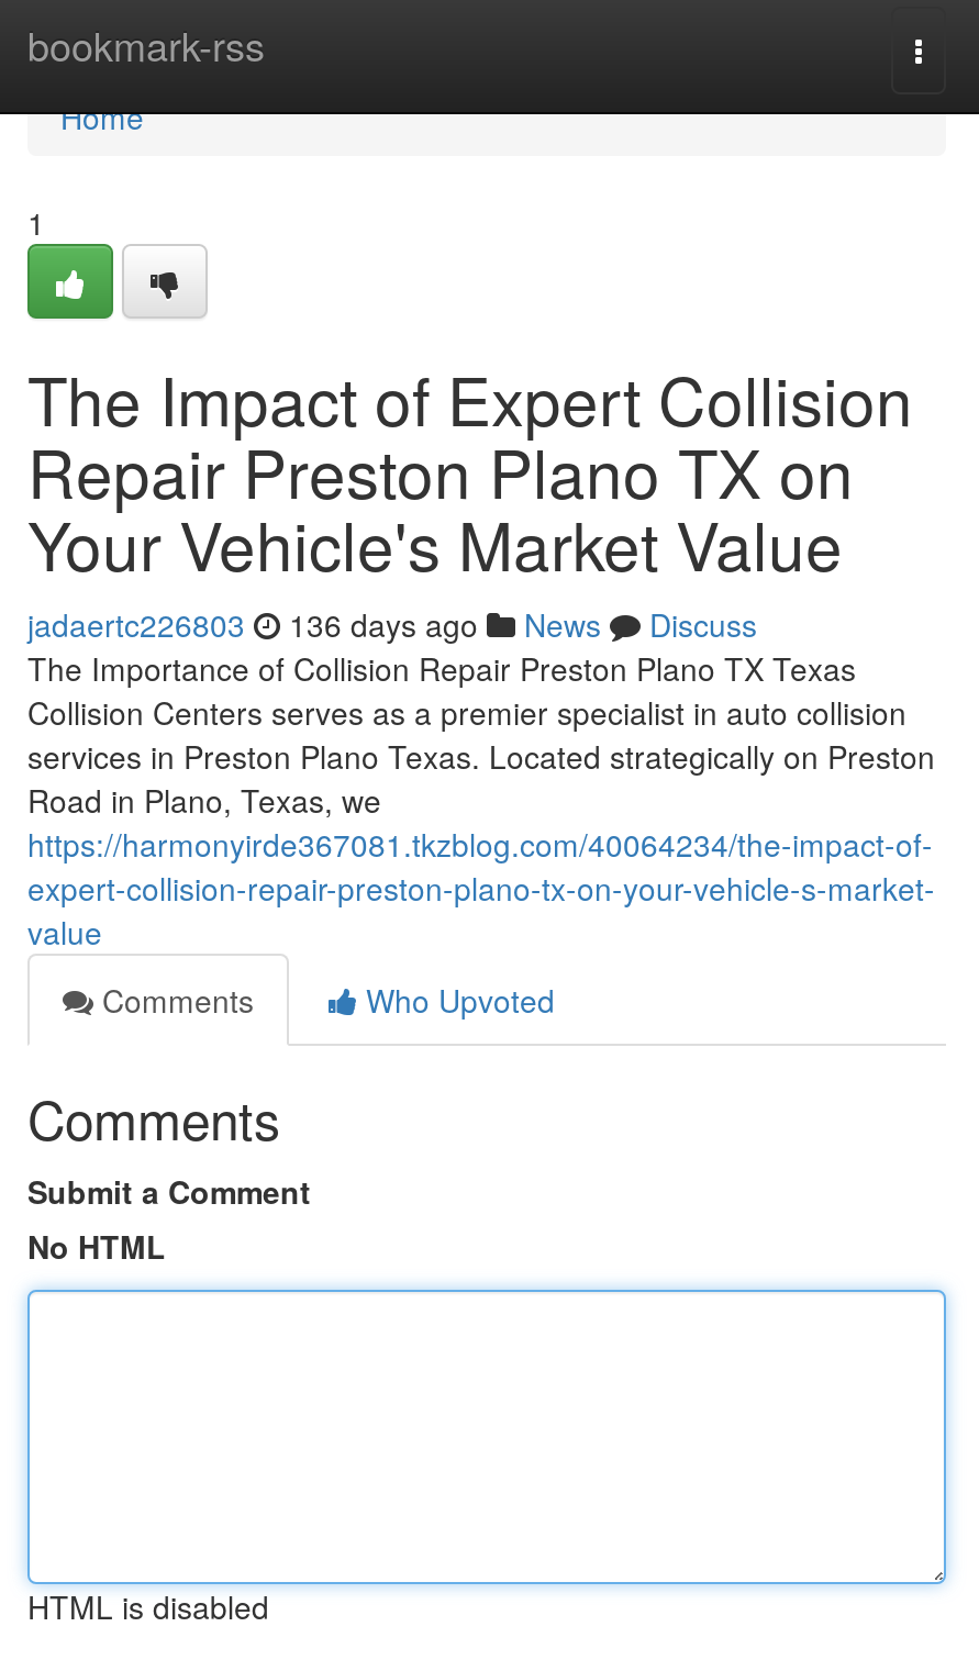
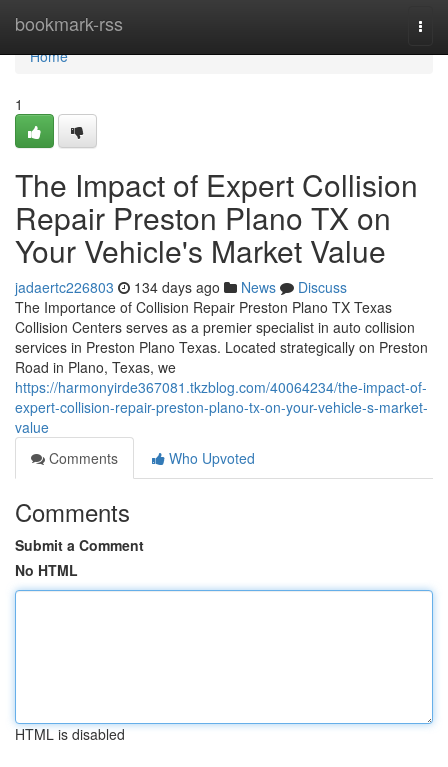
- jadaertc226803 136 days ago News Discuss
+ jadaertc226803 134 days ago News Discuss
